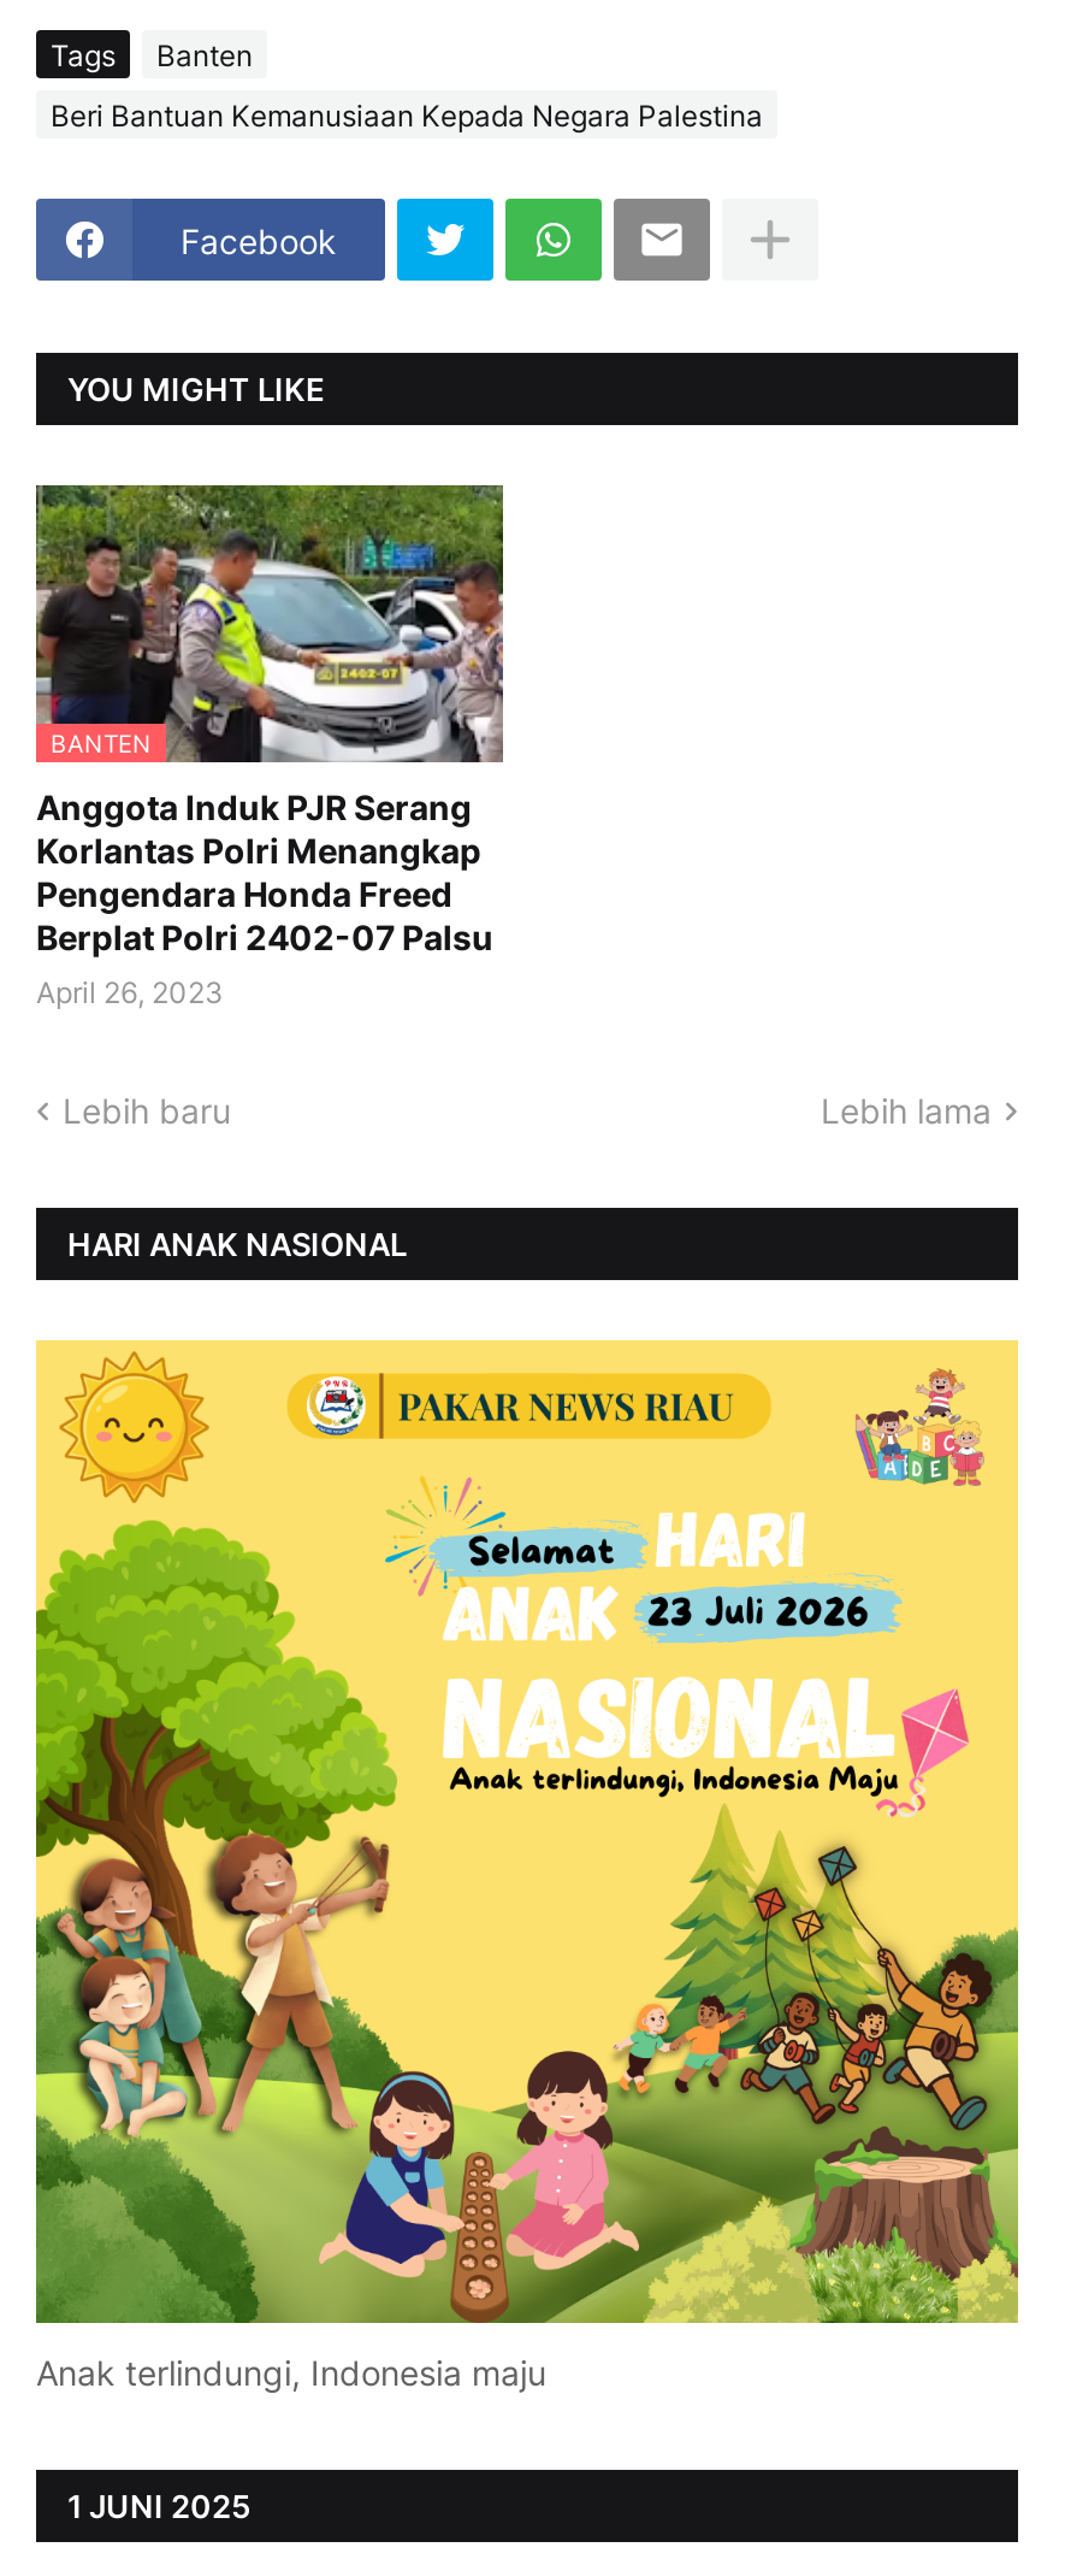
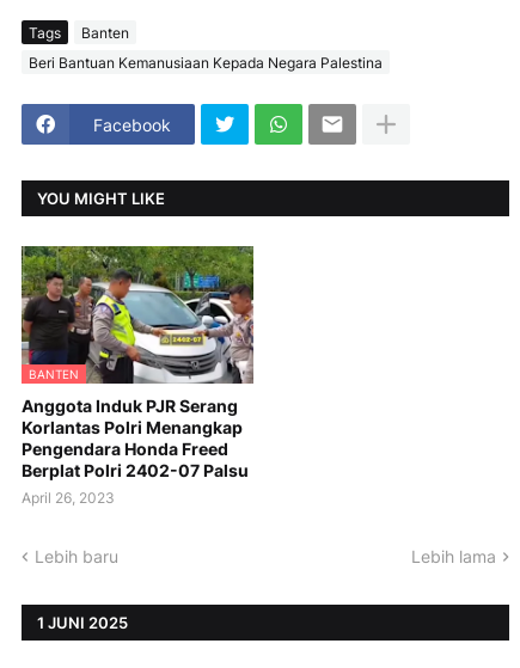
- HARI ANAK NASIONAL

- [image]
- Anak terlindungi, Indonesia maju
